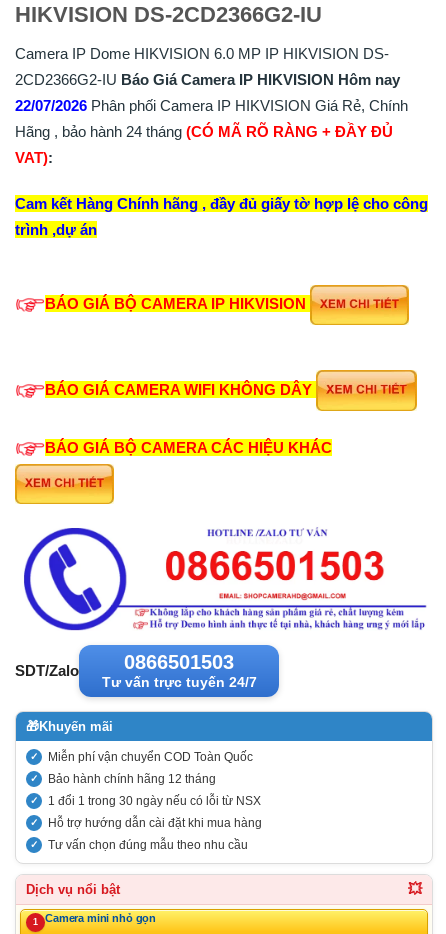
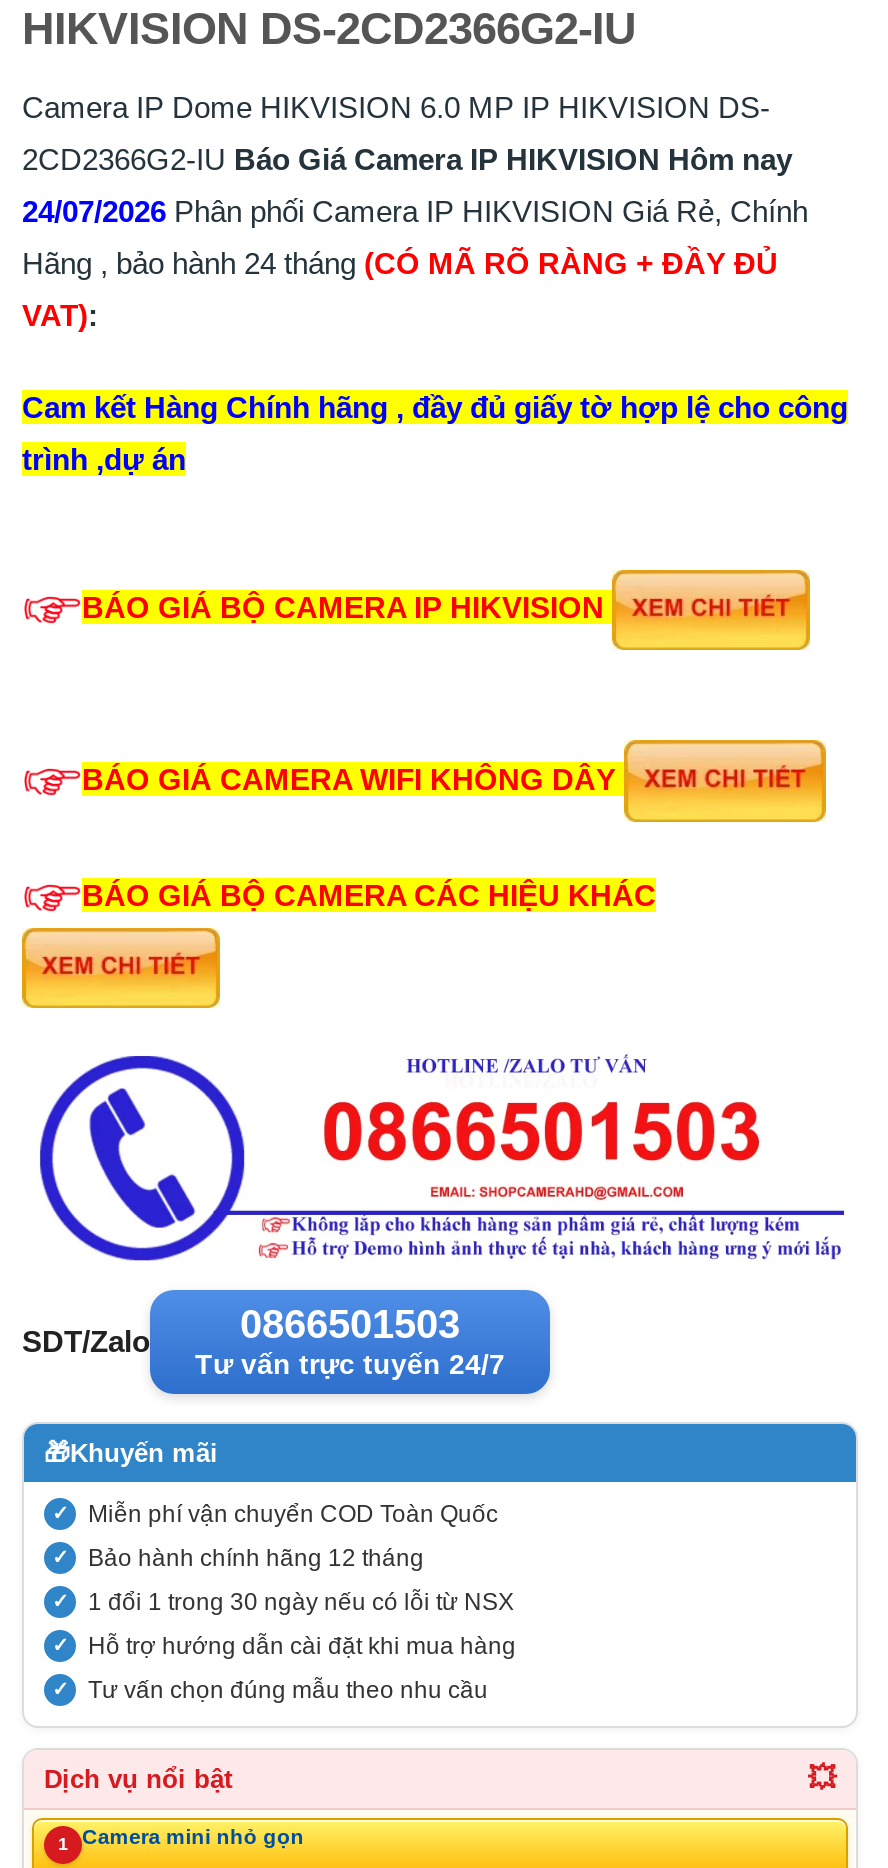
- 22/07/2026 Phân phối Camera IP HIKVISION Giá Rẻ, Chính
+ 24/07/2026 Phân phối Camera IP HIKVISION Giá Rẻ, Chính
